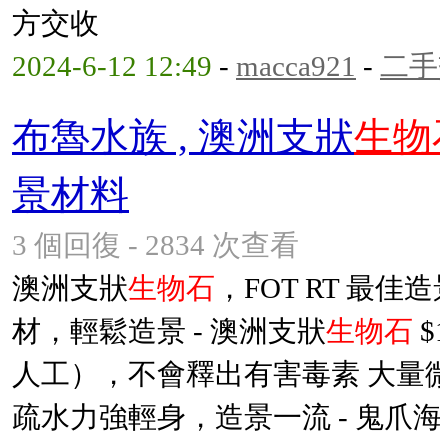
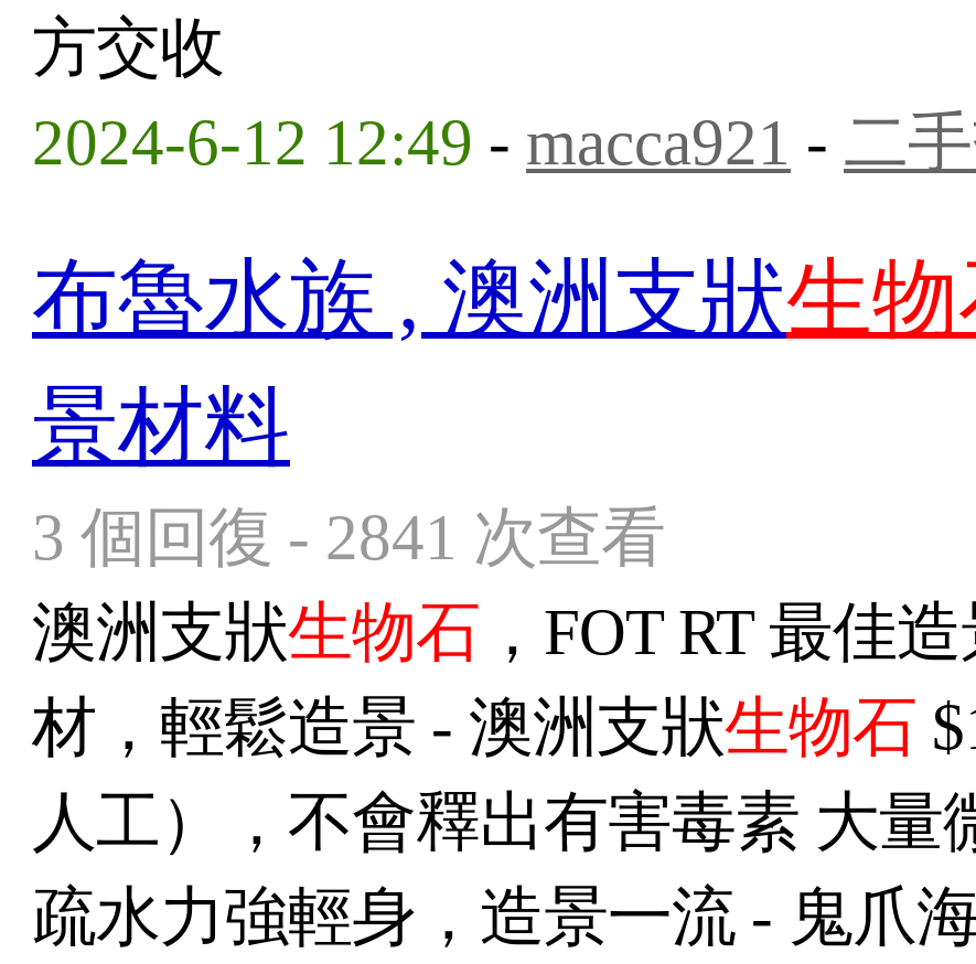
- 3 個回復 - 2834 次查看
+ 3 個回復 - 2841 次查看
